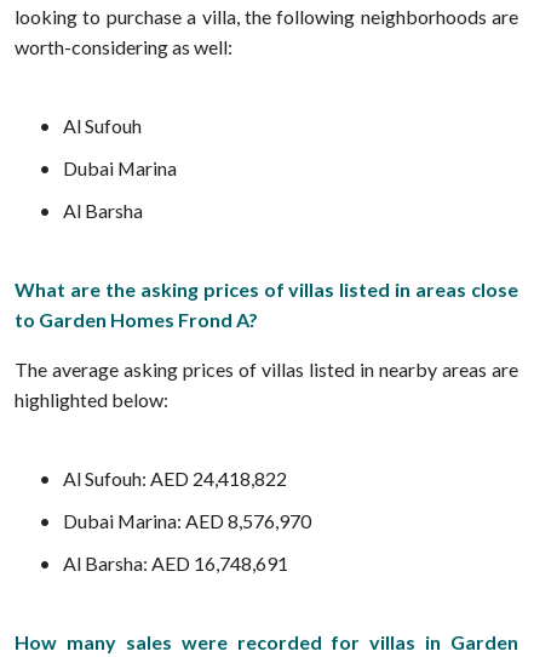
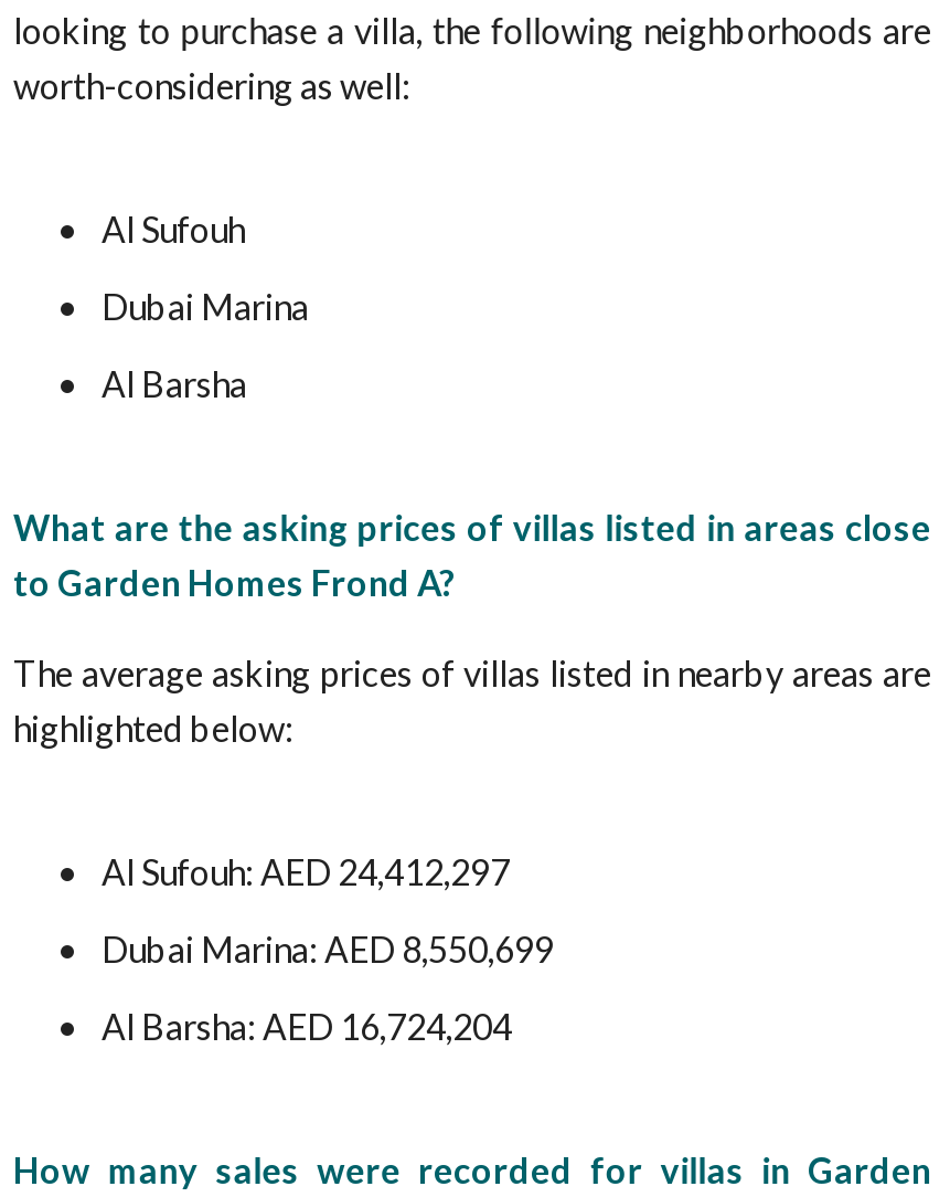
- Al Sufouh: AED 24,418,822
+ Al Sufouh: AED 24,412,297

- Dubai Marina: AED 8,576,970
+ Dubai Marina: AED 8,550,699

- Al Barsha: AED 16,748,691
+ Al Barsha: AED 16,724,204
